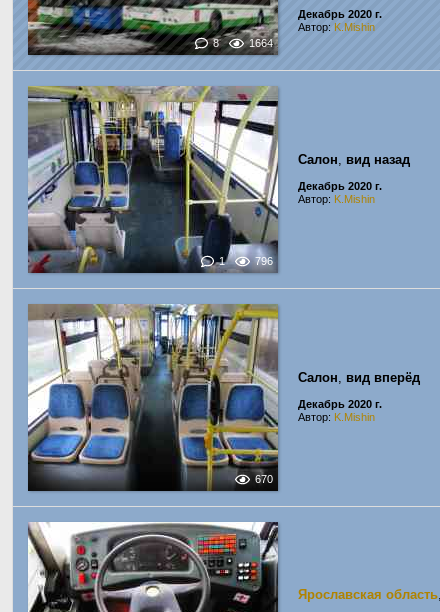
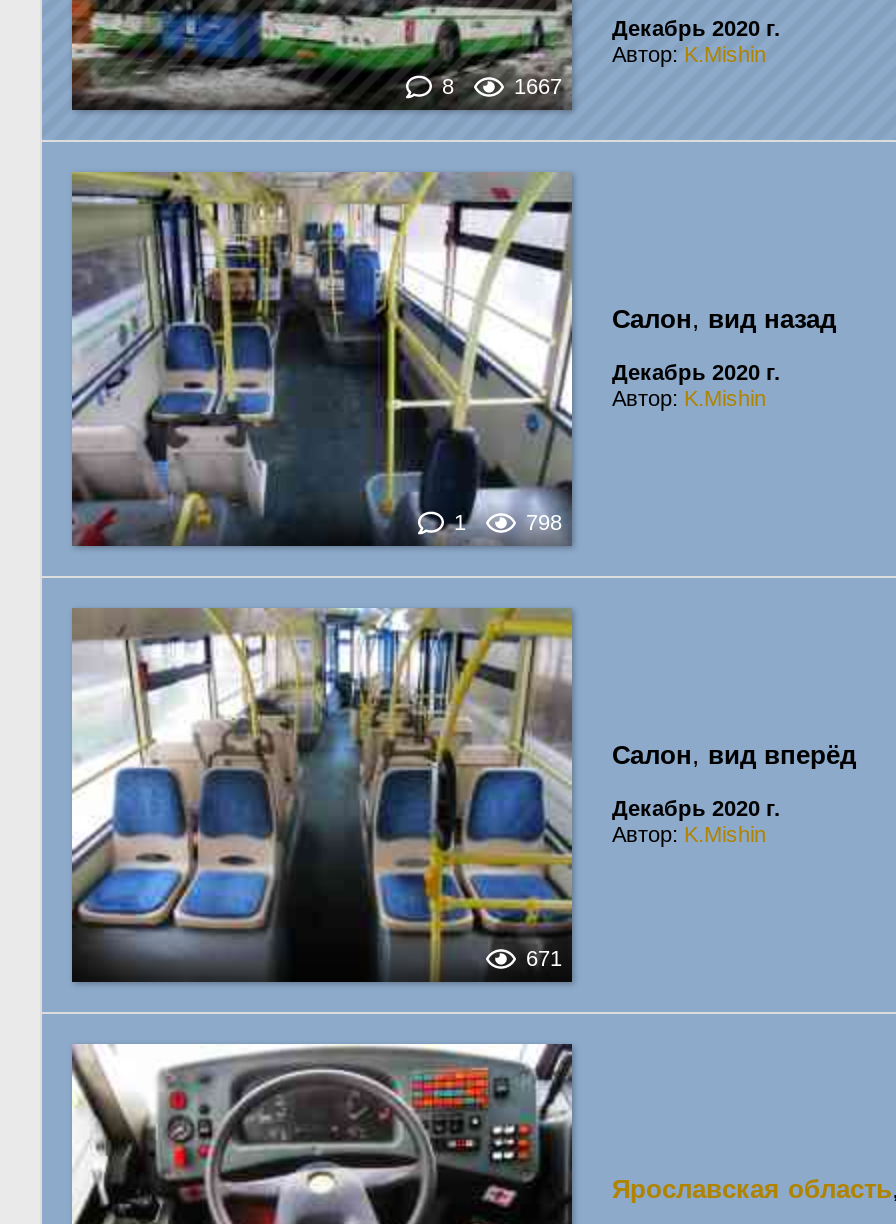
- 1664
+ 1667

- 796
+ 798

- 670
+ 671
